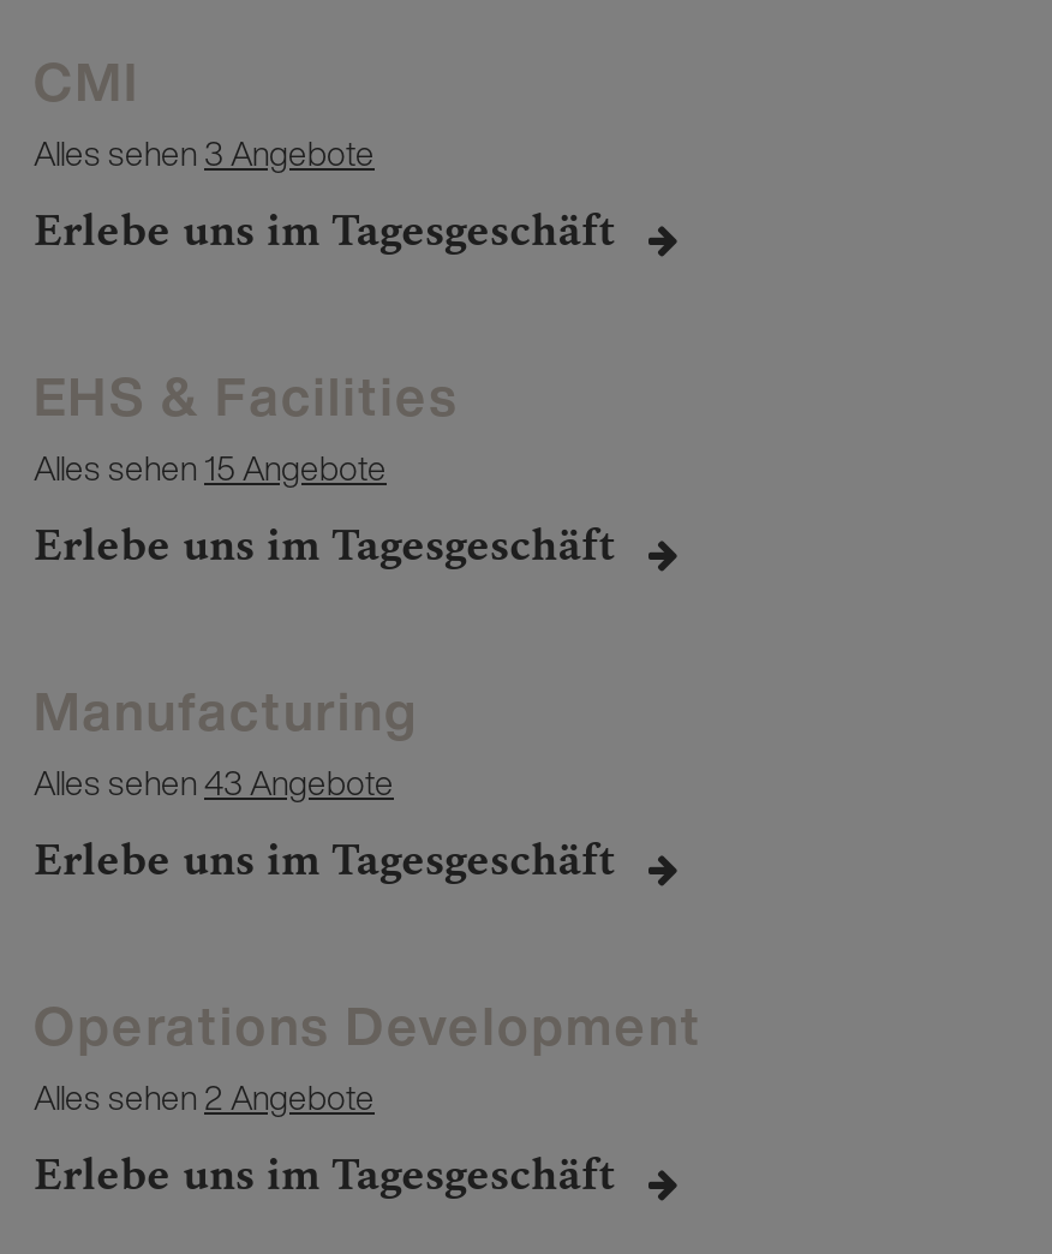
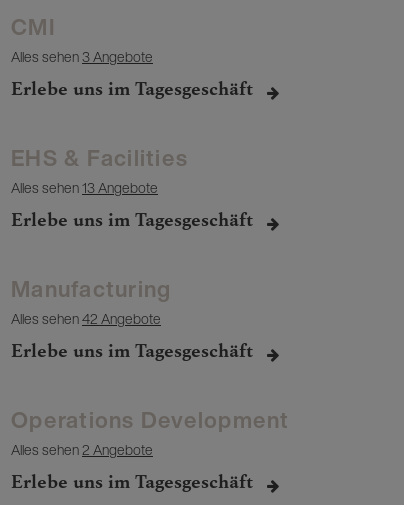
- Alles sehen 15 Angebote
+ Alles sehen 13 Angebote

- Alles sehen 43 Angebote
+ Alles sehen 42 Angebote
